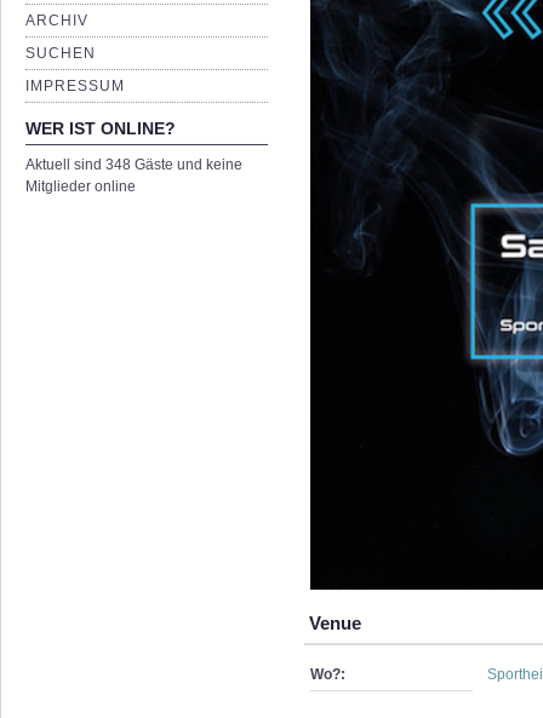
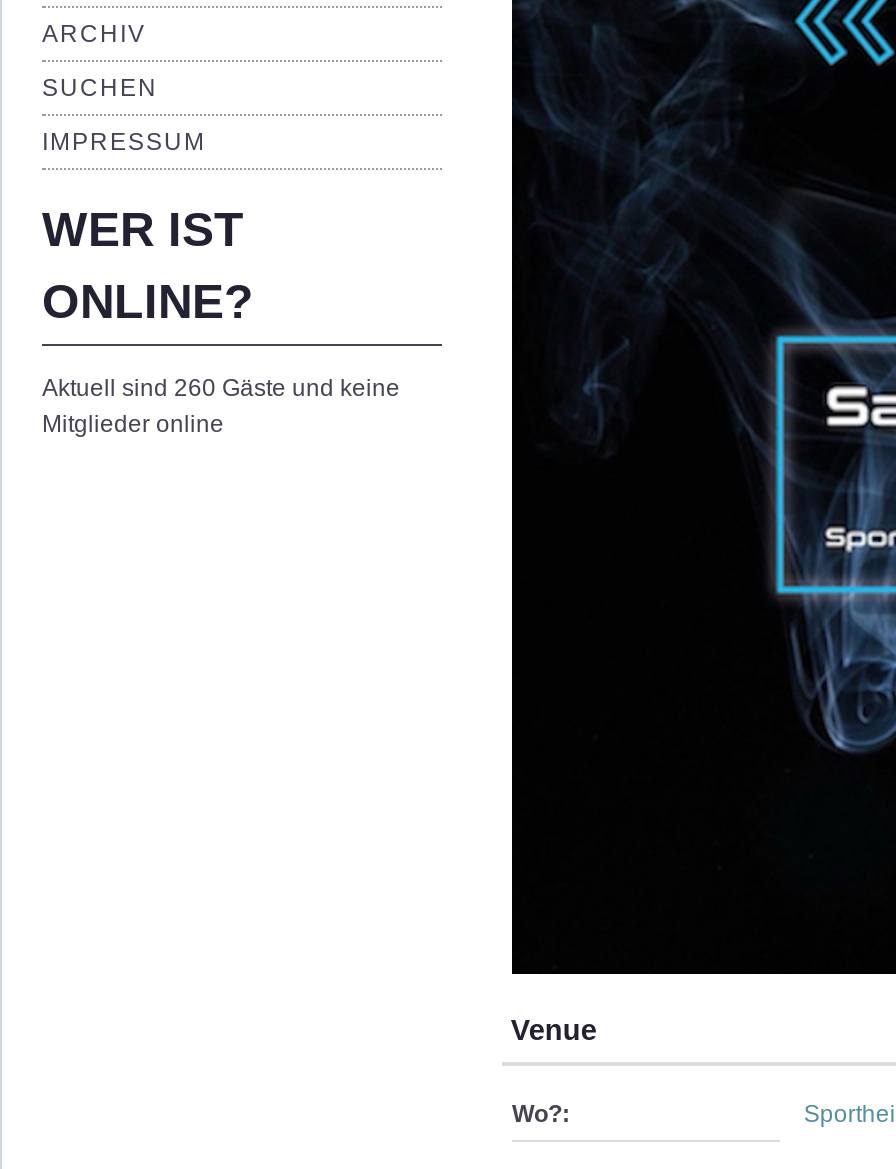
- Aktuell sind 348 Gäste und keine
+ Aktuell sind 260 Gäste und keine

moved down: Mitglieder online
